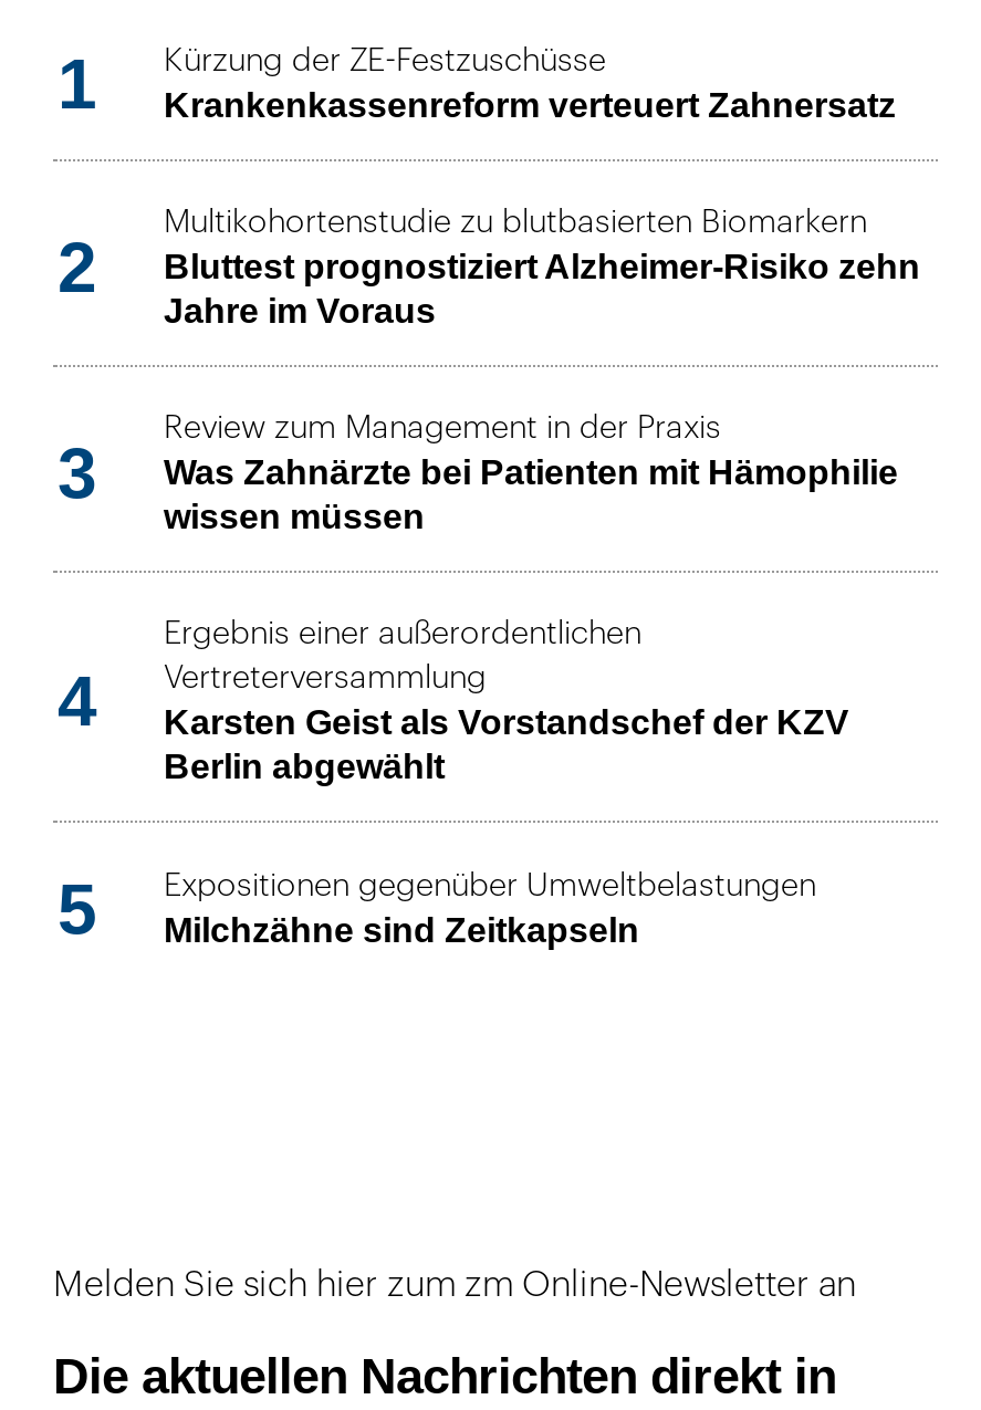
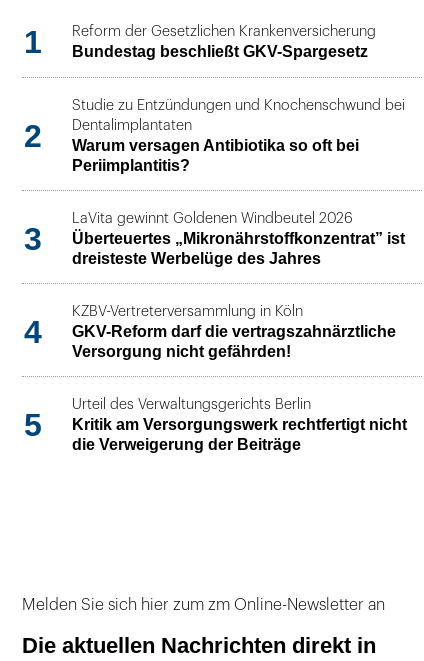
- Kürzung der ZE-Festzuschüsse
- Krankenkassenreform verteuert Zahnersatz
+ Reform der Gesetzlichen Krankenversicherung
+ Bundestag beschließt GKV-Spargesetz

- Multikohortenstudie zu blutbasierten Biomarkern
- Bluttest prognostiziert Alzheimer-Risiko zehn
- Jahre im Voraus
+ Studie zu Entzündungen und Knochenschwund bei
+ Dentalimplantaten
+ Warum versagen Antibiotika so oft bei
+ Periimplantitis?

- Review zum Management in der Praxis
- Was Zahnärzte bei Patienten mit Hämophilie
- wissen müssen
+ LaVita gewinnt Goldenen Windbeutel 2026
+ Überteuertes „Mikronährstoffkonzentrat” ist
+ dreisteste Werbelüge des Jahres

- Ergebnis einer außerordentlichen
- Vertreterversammlung
- Karsten Geist als Vorstandschef der KZV
- Berlin abgewählt
+ KZBV-Vertreterversammlung in Köln
+ GKV-Reform darf die vertragszahnärztliche
+ Versorgung nicht gefährden!

- Expositionen gegenüber Umweltbelastungen
- Milchzähne sind Zeitkapseln
+ Urteil des Verwaltungsgerichts Berlin
+ Kritik am Versorgungswerk rechtfertigt nicht
+ die Verweigerung der Beiträge
